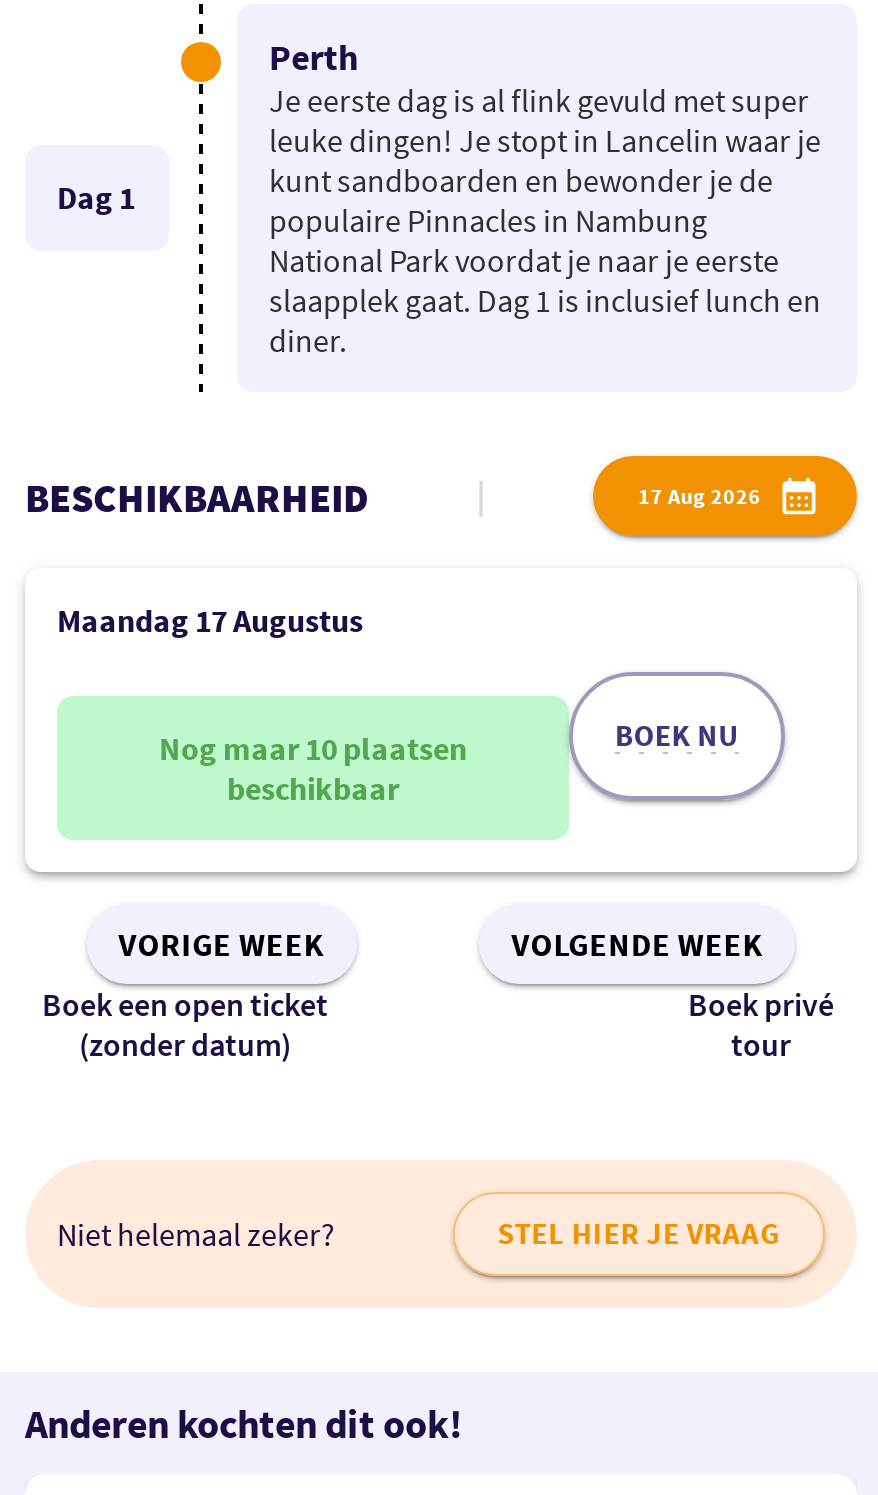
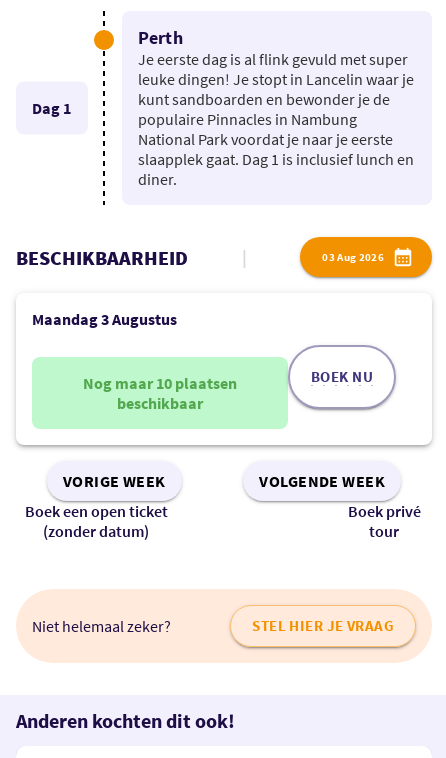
- 17 Aug 2026
+ 03 Aug 2026

- Maandag 17 Augustus
+ Maandag 3 Augustus
